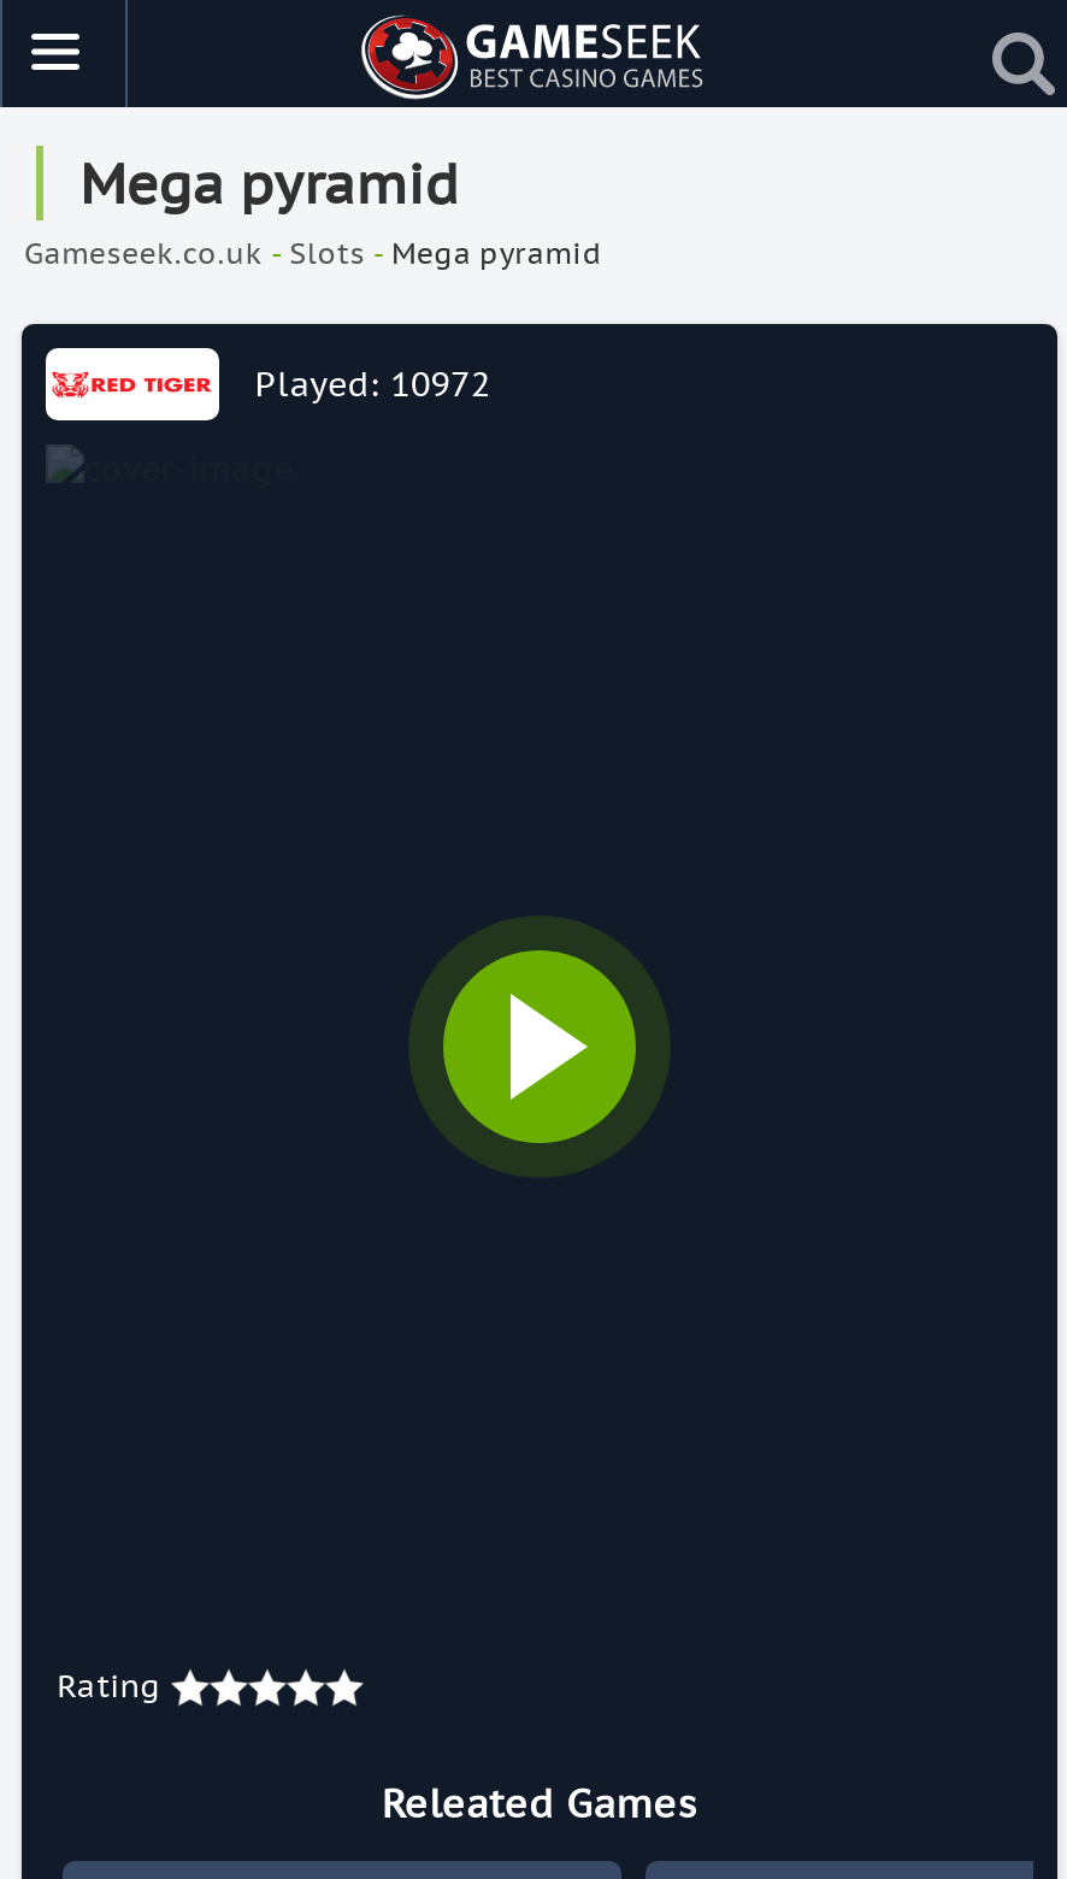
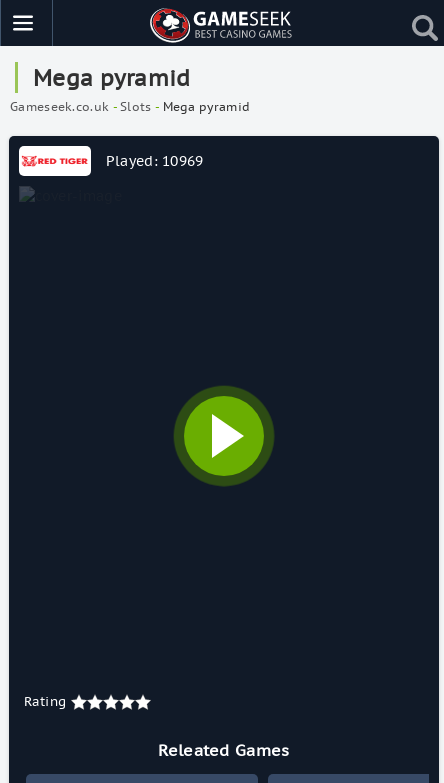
- Played: 10972
+ Played: 10969
